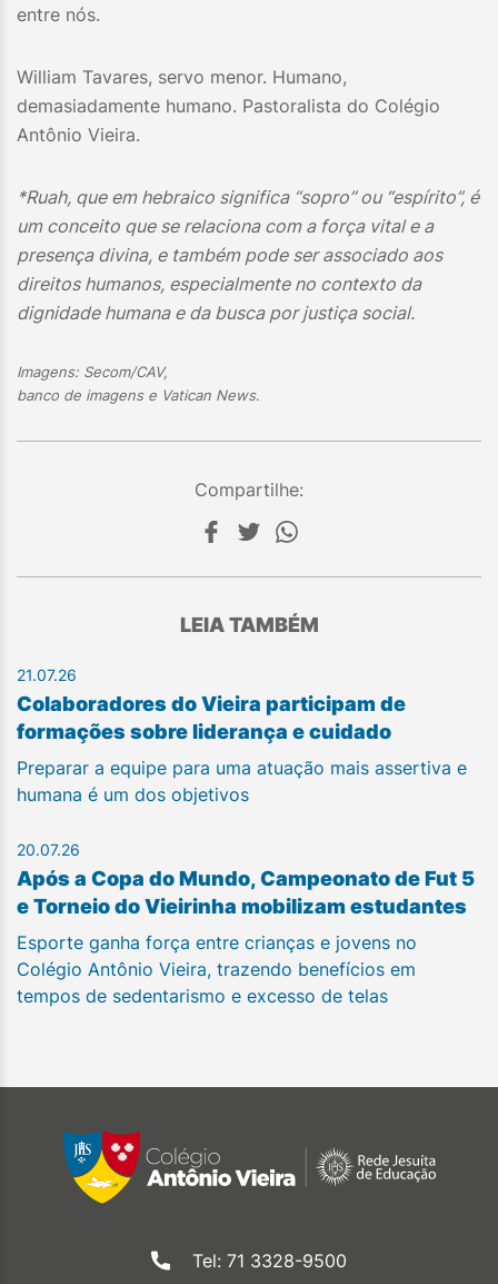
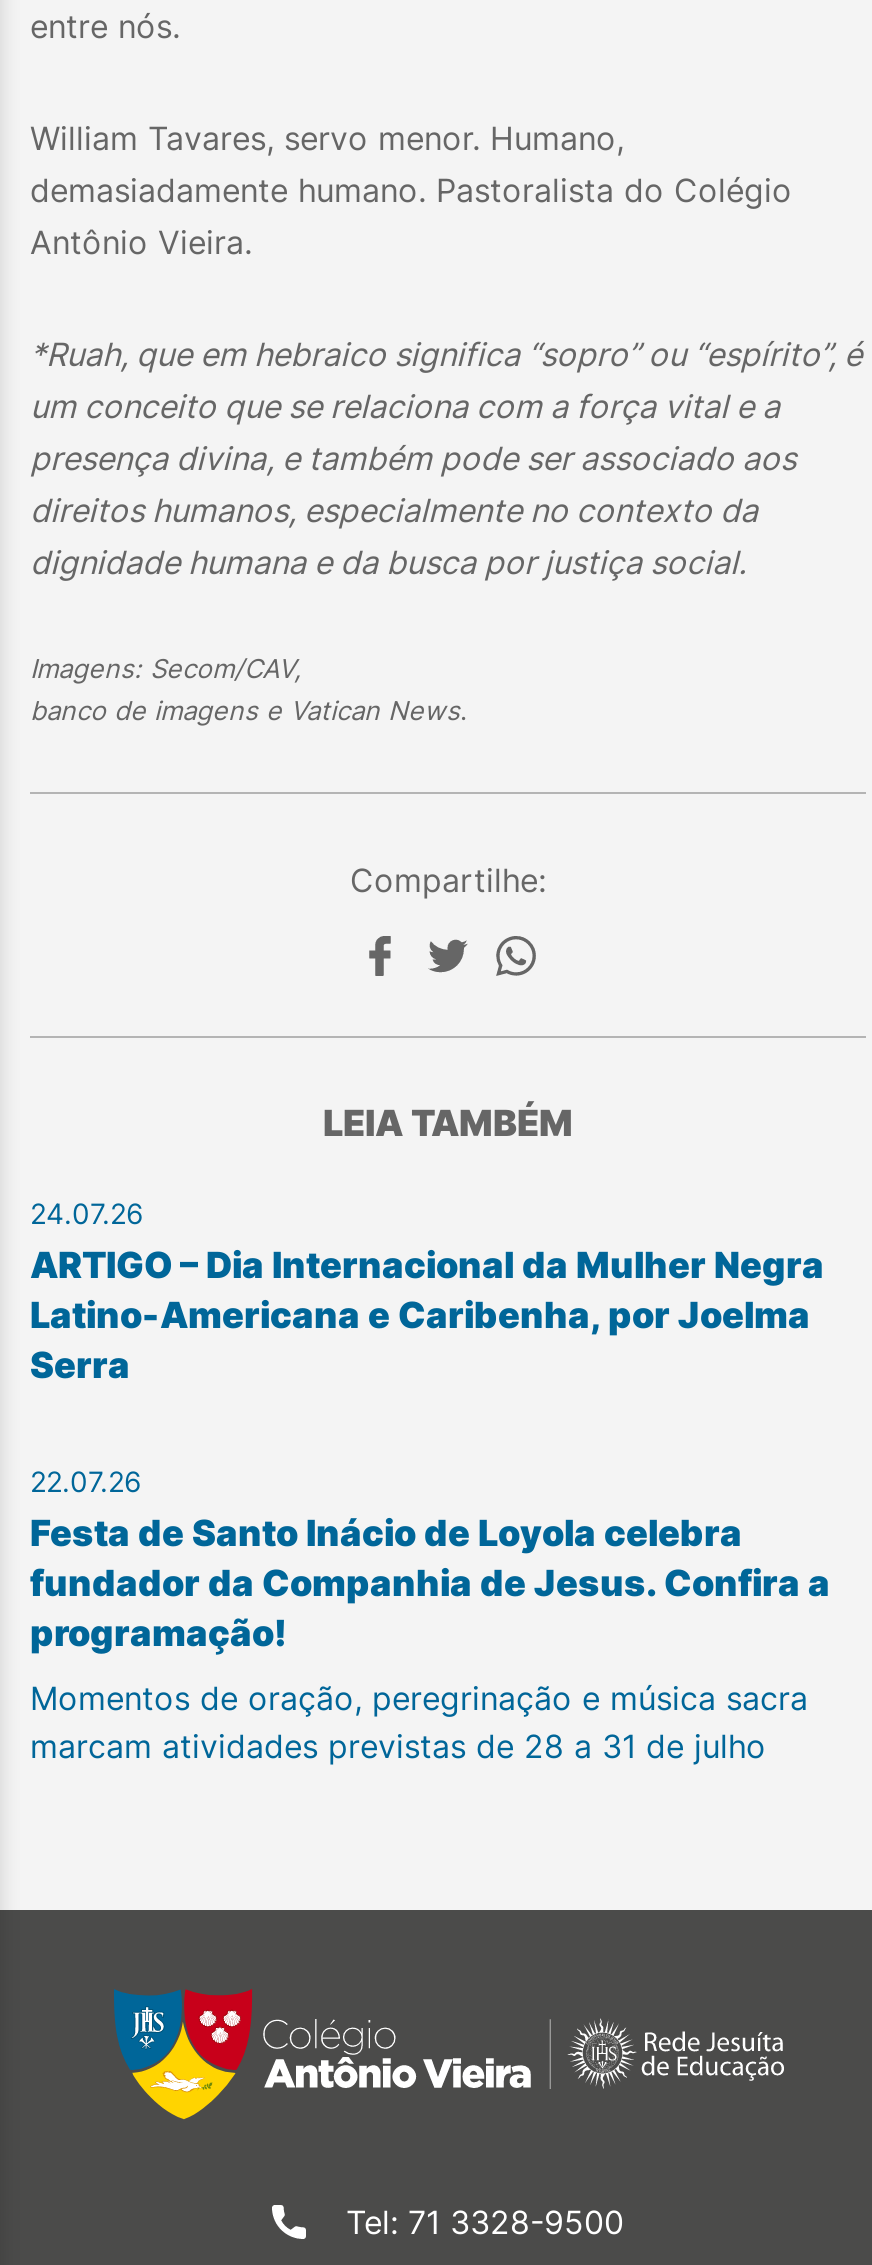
- 21.07.26
- Colaboradores do Vieira participam de
- formações sobre liderança e cuidado
- Preparar a equipe para uma atuação mais assertiva e
- humana é um dos objetivos
- 20.07.26
- Após a Copa do Mundo, Campeonato de Fut 5
- e Torneio do Vieirinha mobilizam estudantes
- Esporte ganha força entre crianças e jovens no
- Colégio Antônio Vieira, trazendo benefícios em
- tempos de sedentarismo e excesso de telas
+ 24.07.26
+ ARTIGO – Dia Internacional da Mulher Negra
+ Latino-Americana e Caribenha, por Joelma
+ Serra
+ 22.07.26
+ Festa de Santo Inácio de Loyola celebra
+ fundador da Companhia de Jesus. Confira a
+ programação!
+ Momentos de oração, peregrinação e música sacra
+ marcam atividades previstas de 28 a 31 de julho
